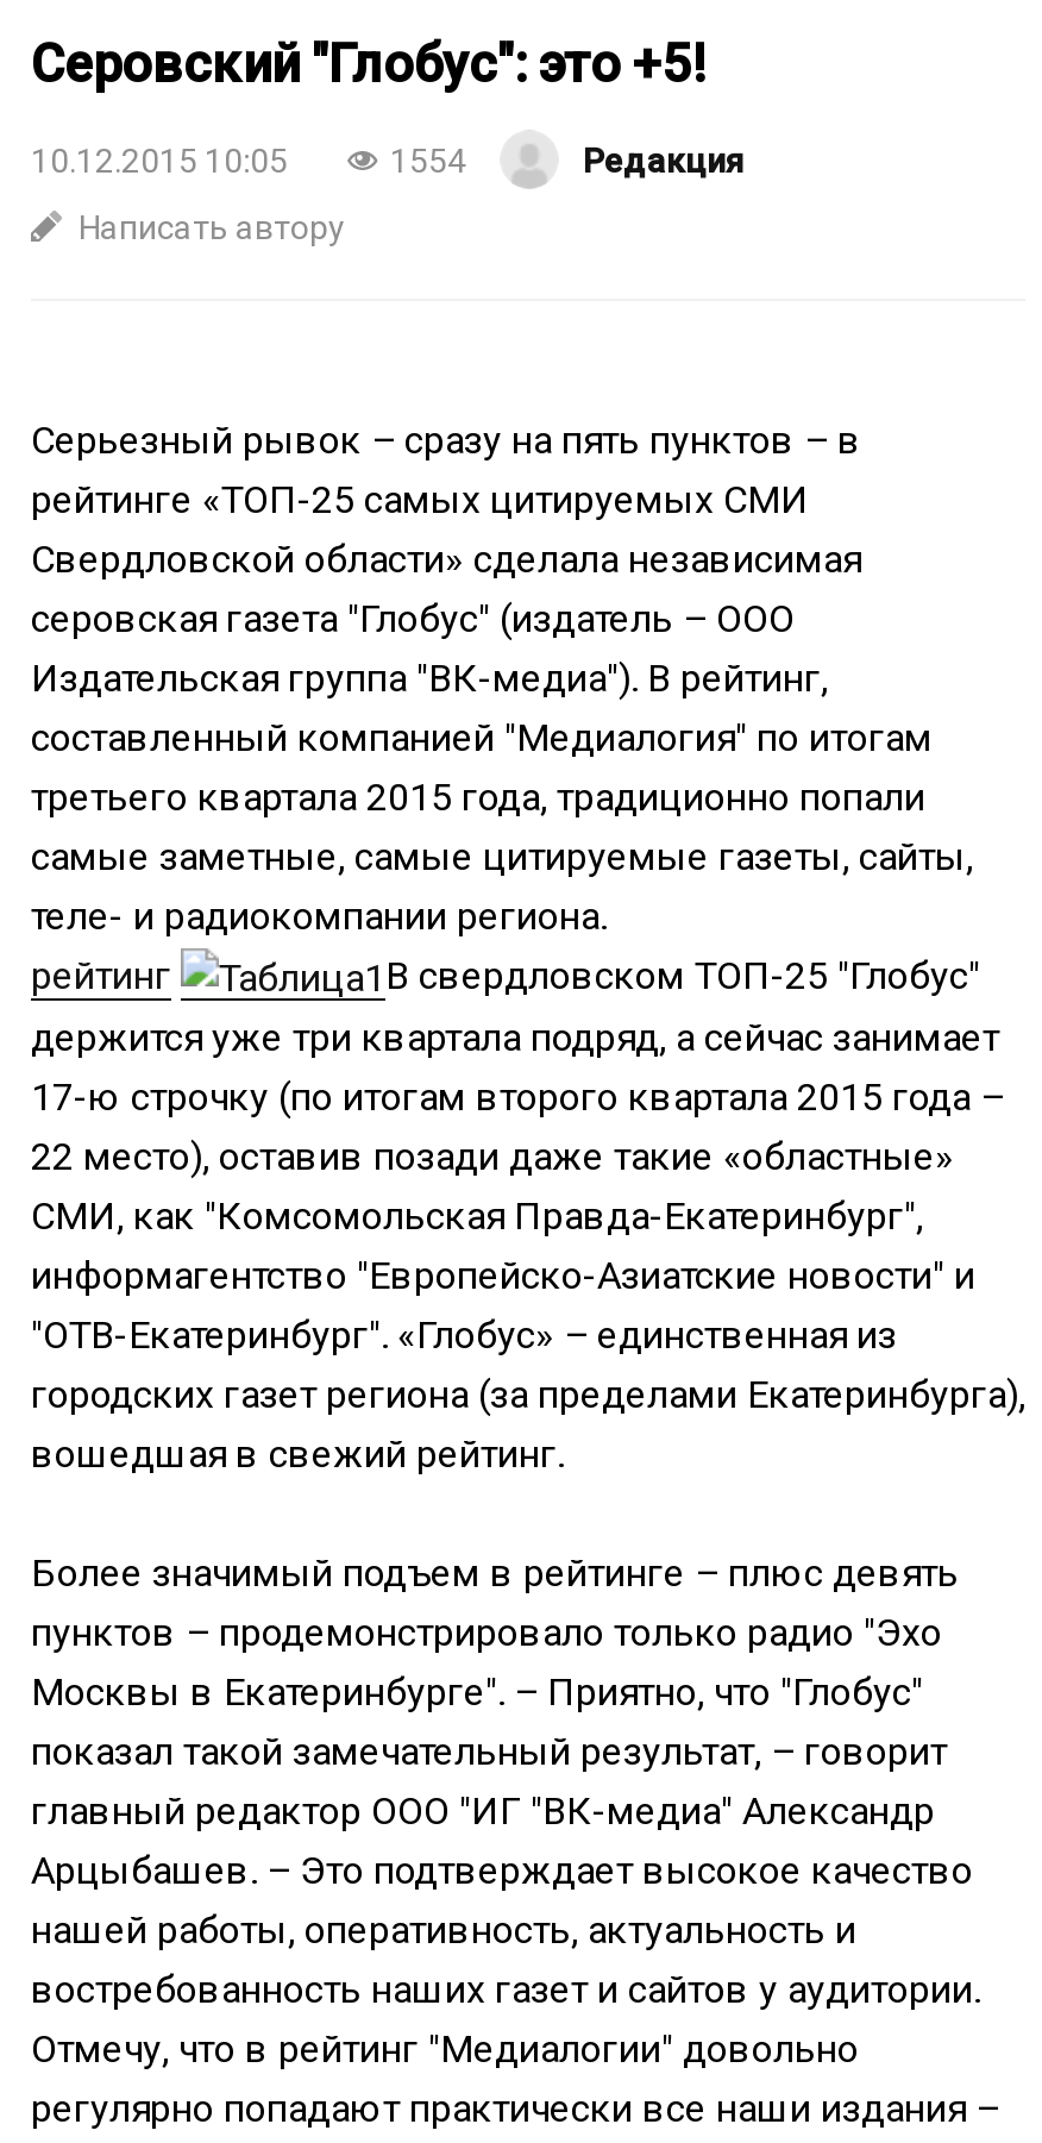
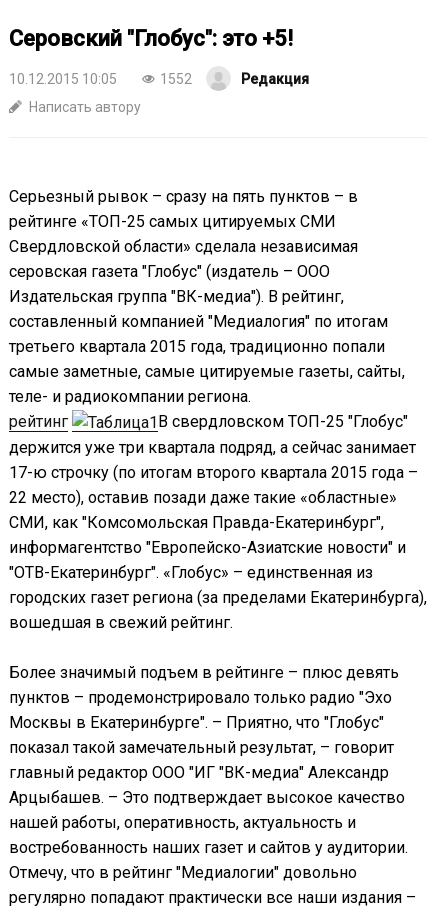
- 1554
+ 1552
